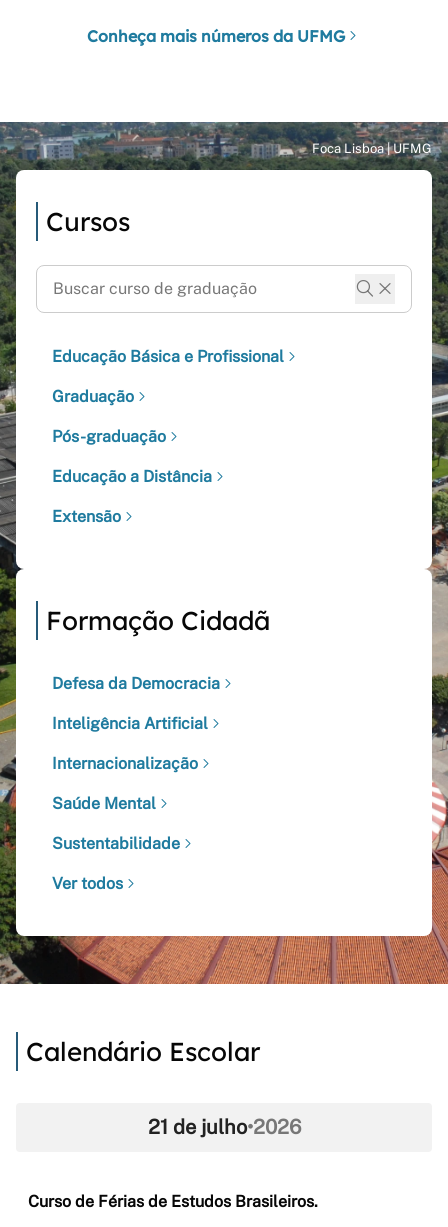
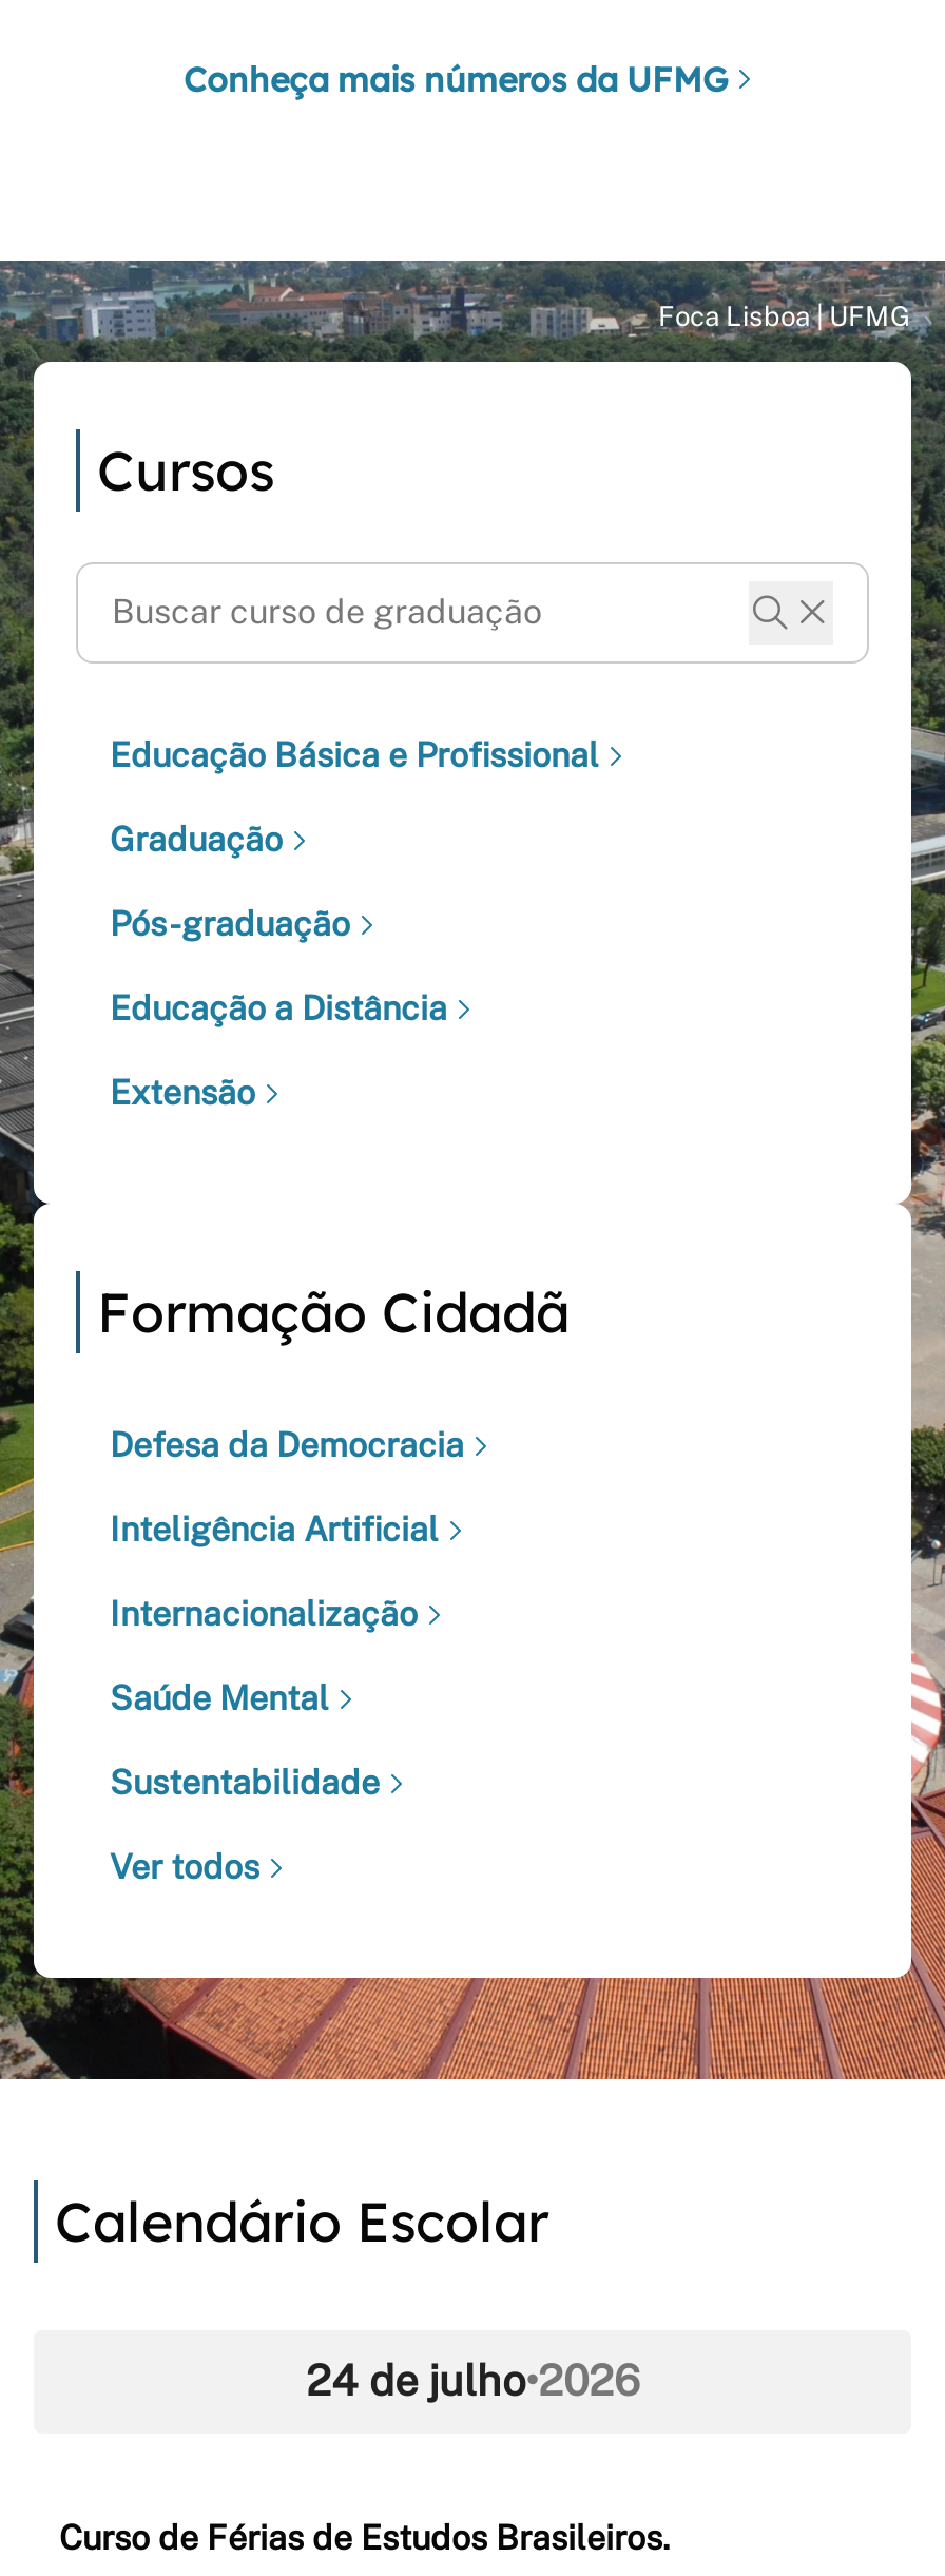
- 21 de julho•2026
+ 24 de julho•2026
